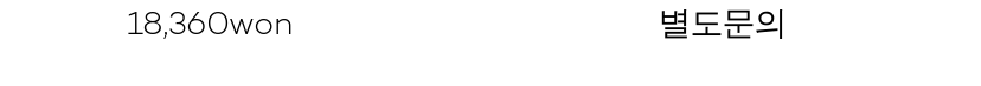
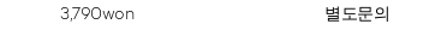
- 18,360won
+ 3,790won
